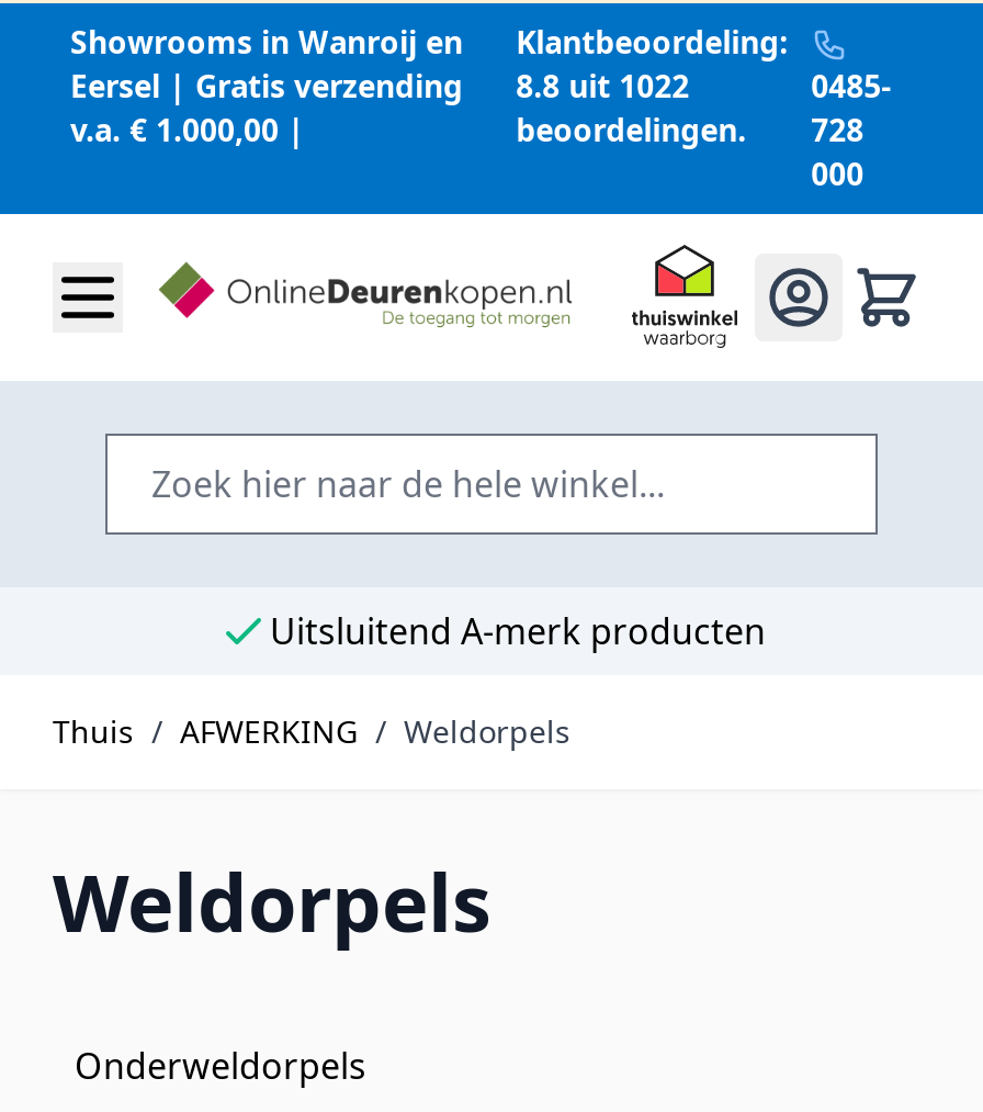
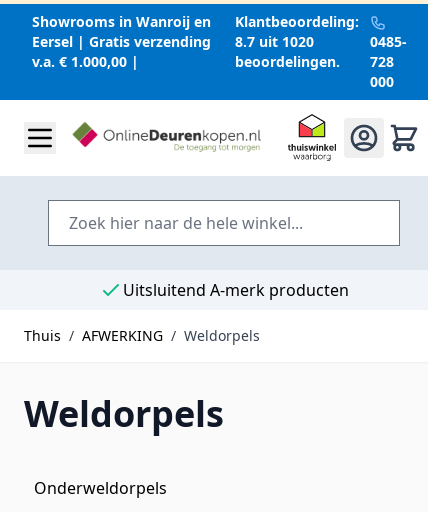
- 8.8 uit 1022
+ 8.7 uit 1020
